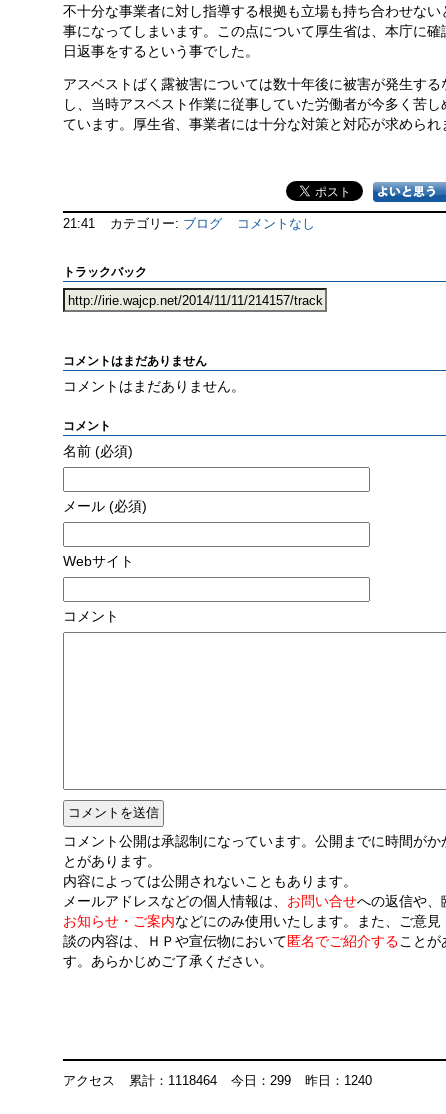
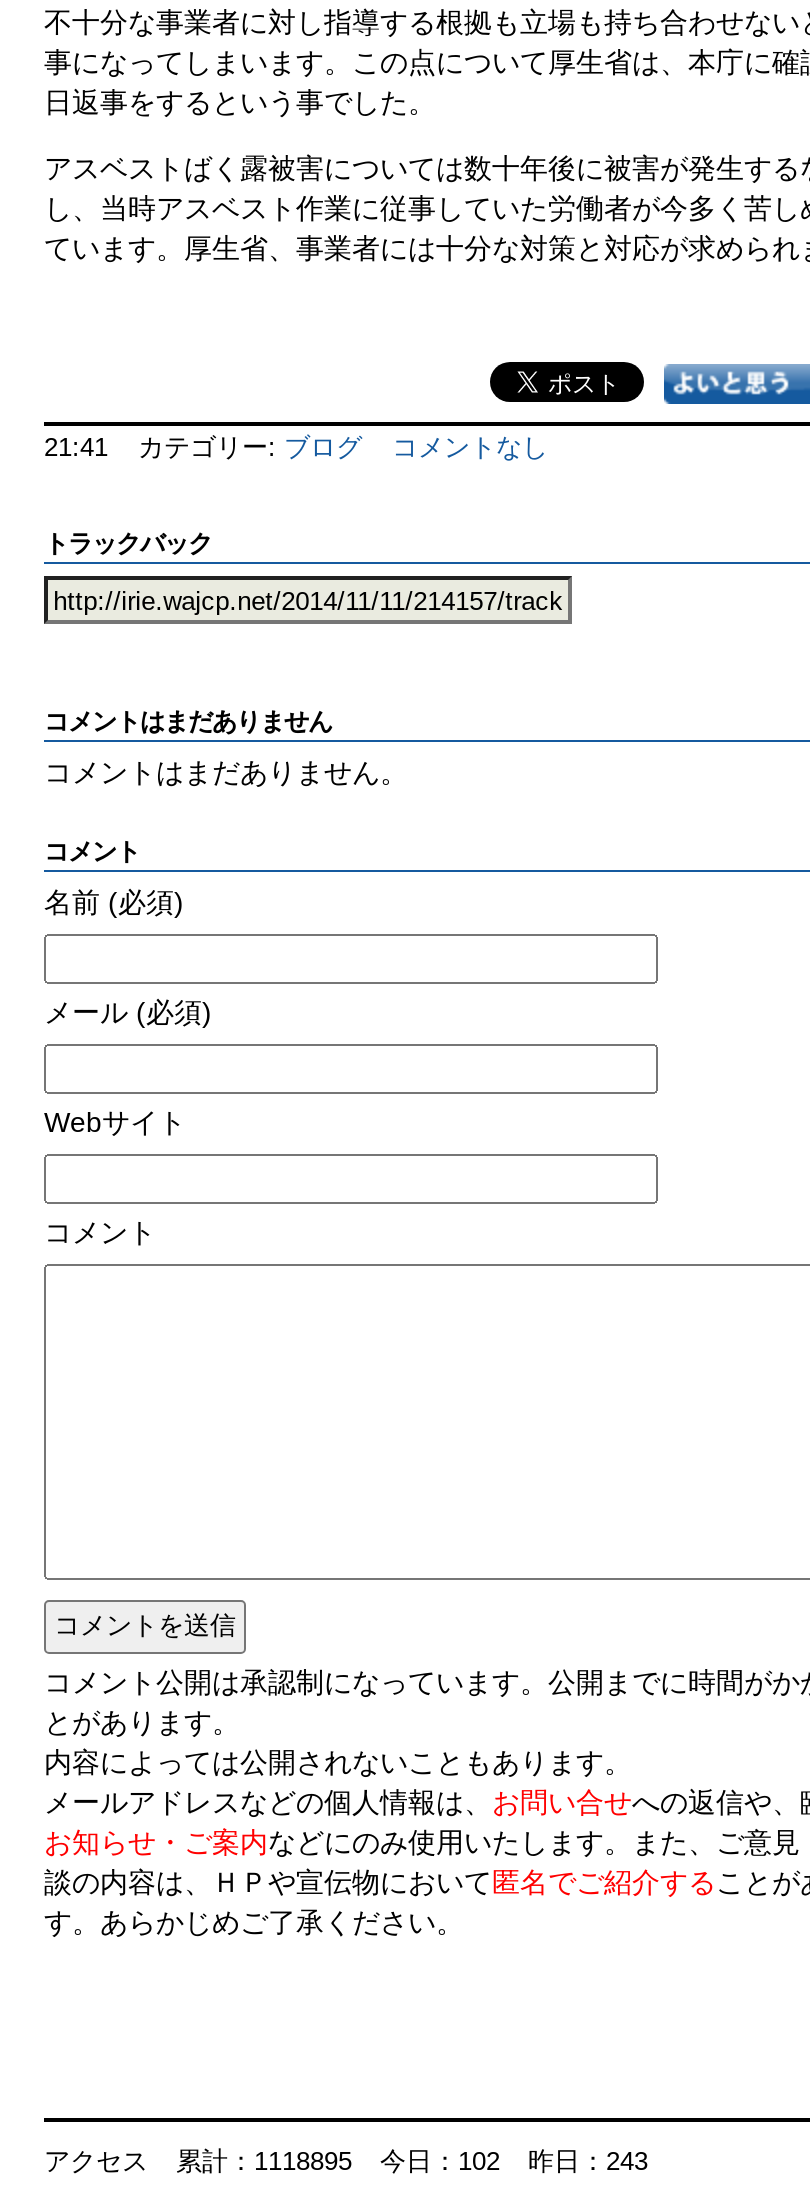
- 累計：1118464
+ 累計：1118895

- 今日：299
+ 今日：102

- 昨日：1240
+ 昨日：243
